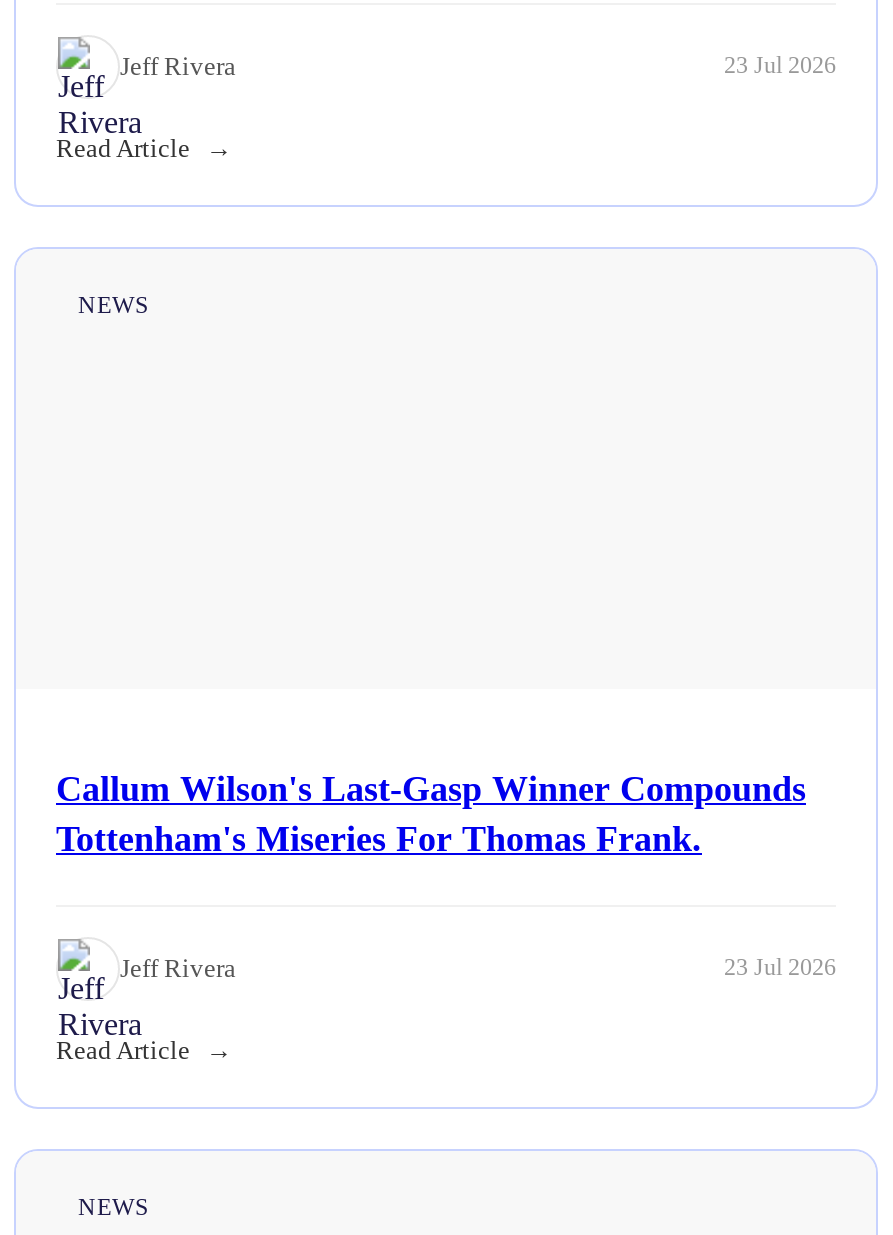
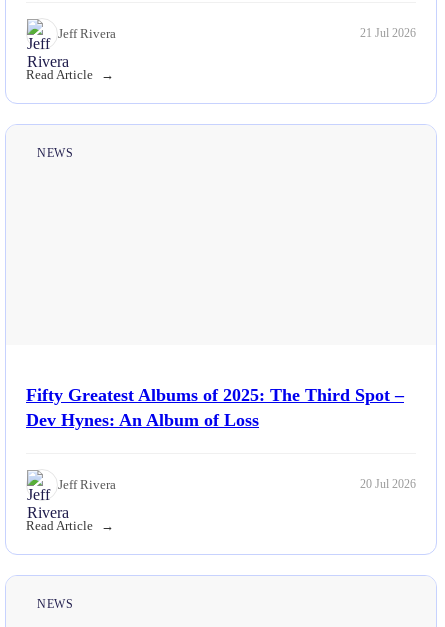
- 23 Jul 2026
+ 21 Jul 2026

- Callum Wilson's Last-Gasp Winner Compounds
- Tottenham's Miseries For Thomas Frank.
+ Fifty Greatest Albums of 2025: The Third Spot –
+ Dev Hynes: An Album of Loss

- 23 Jul 2026
+ 20 Jul 2026
